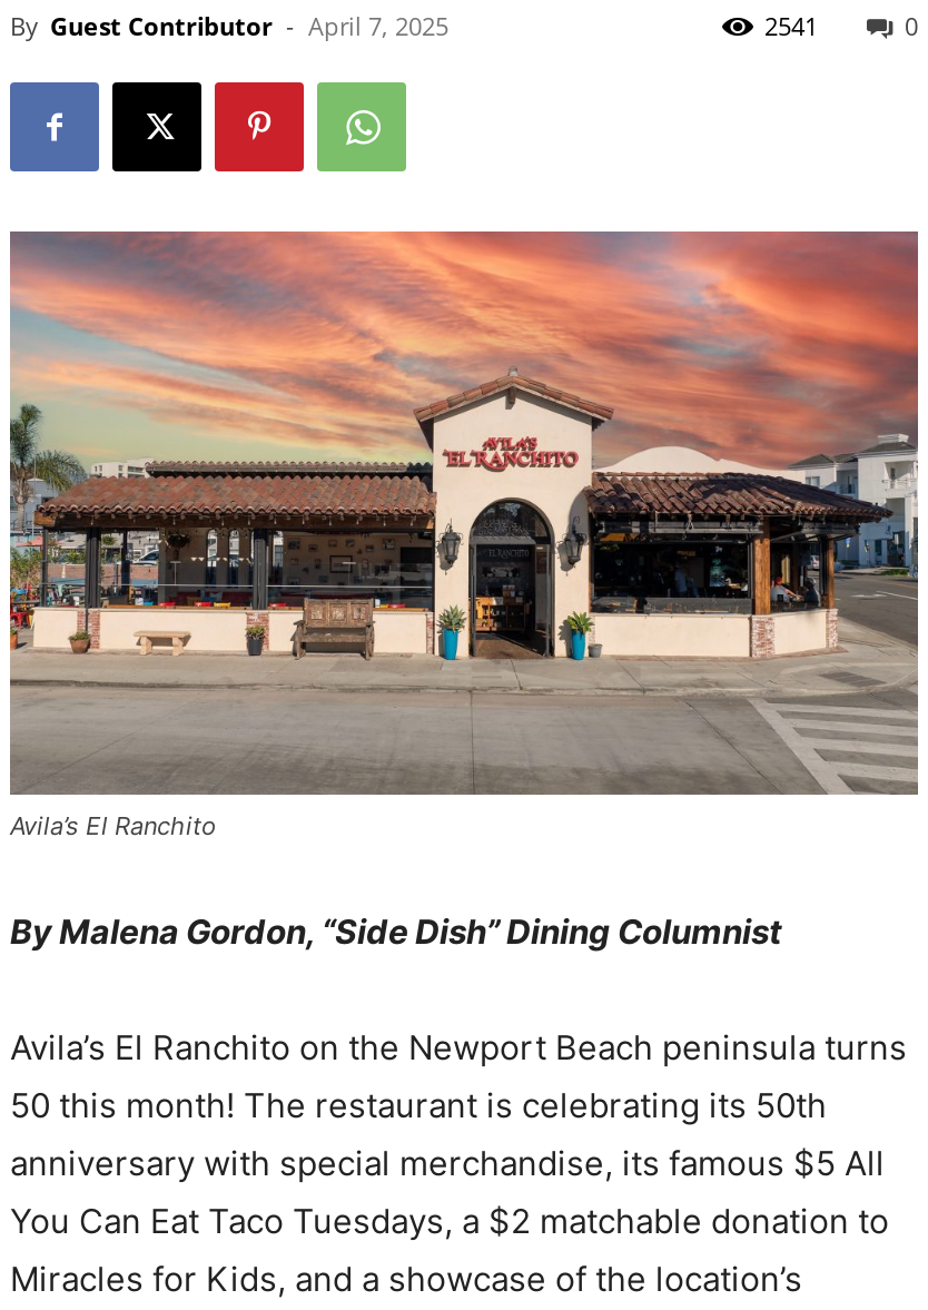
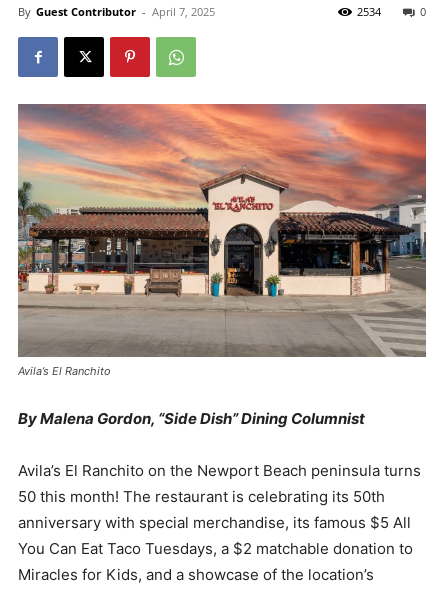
- 2541
+ 2534
